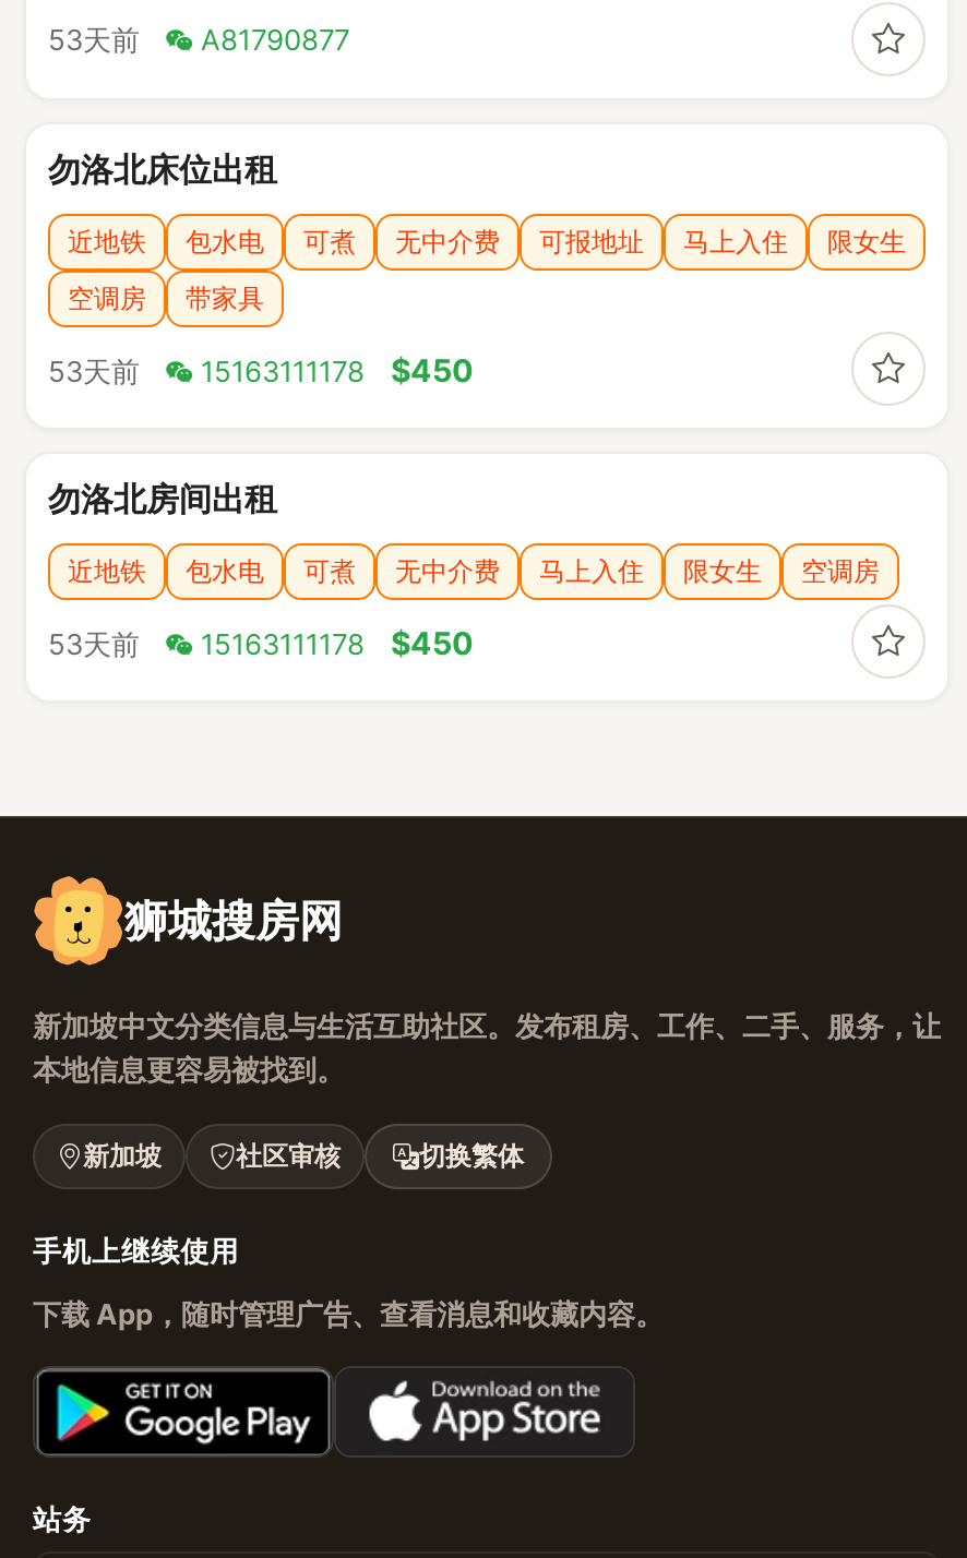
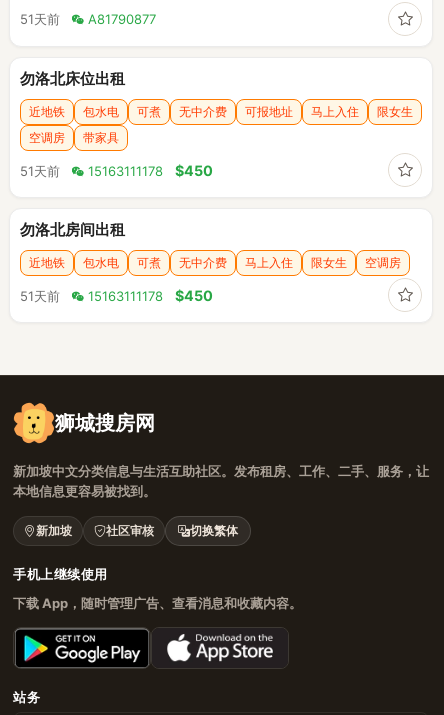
- 53天前 A81790877
+ 51天前 A81790877

- 53天前 15163111178 $450
+ 51天前 15163111178 $450

- 53天前 15163111178 $450
+ 51天前 15163111178 $450
